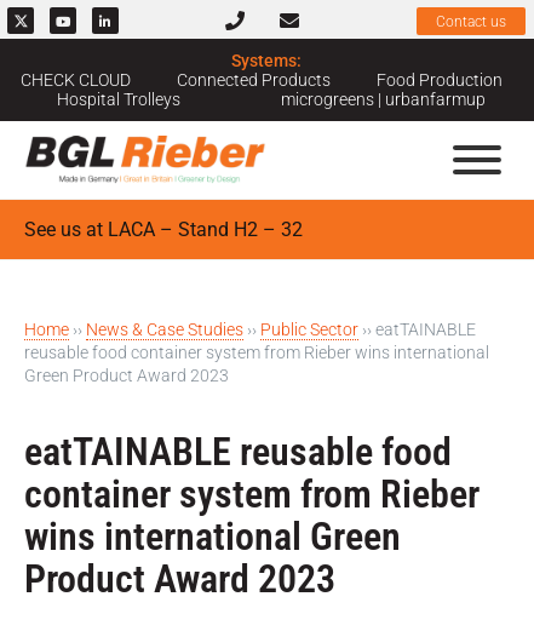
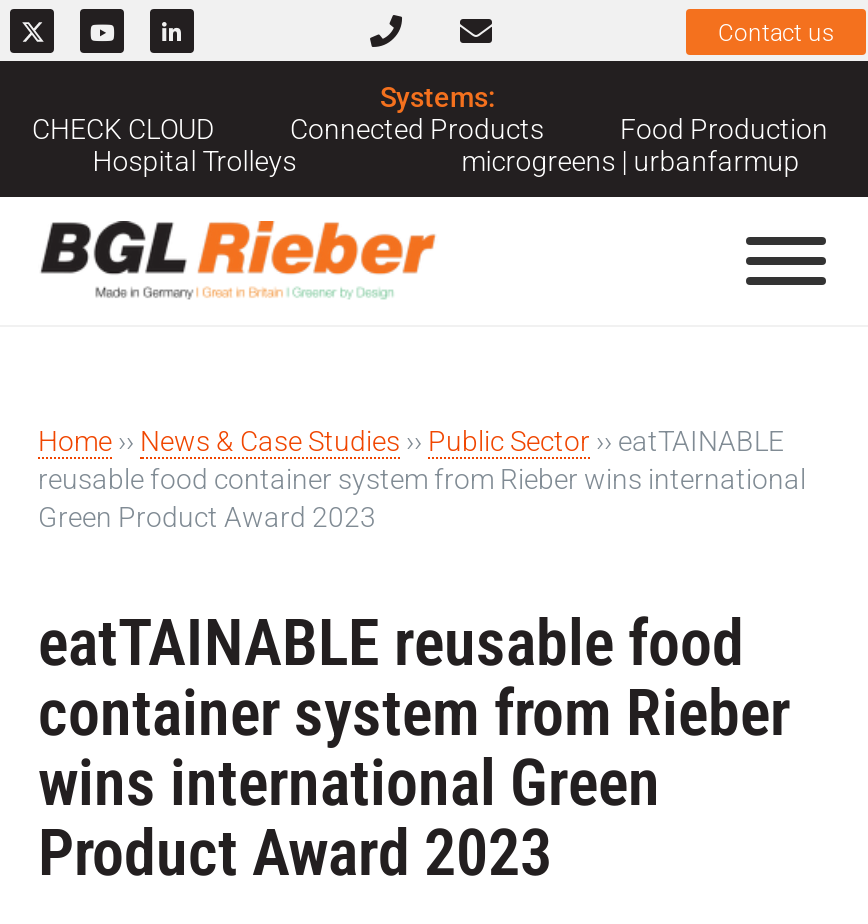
- See us at LACA – Stand H2 – 32
